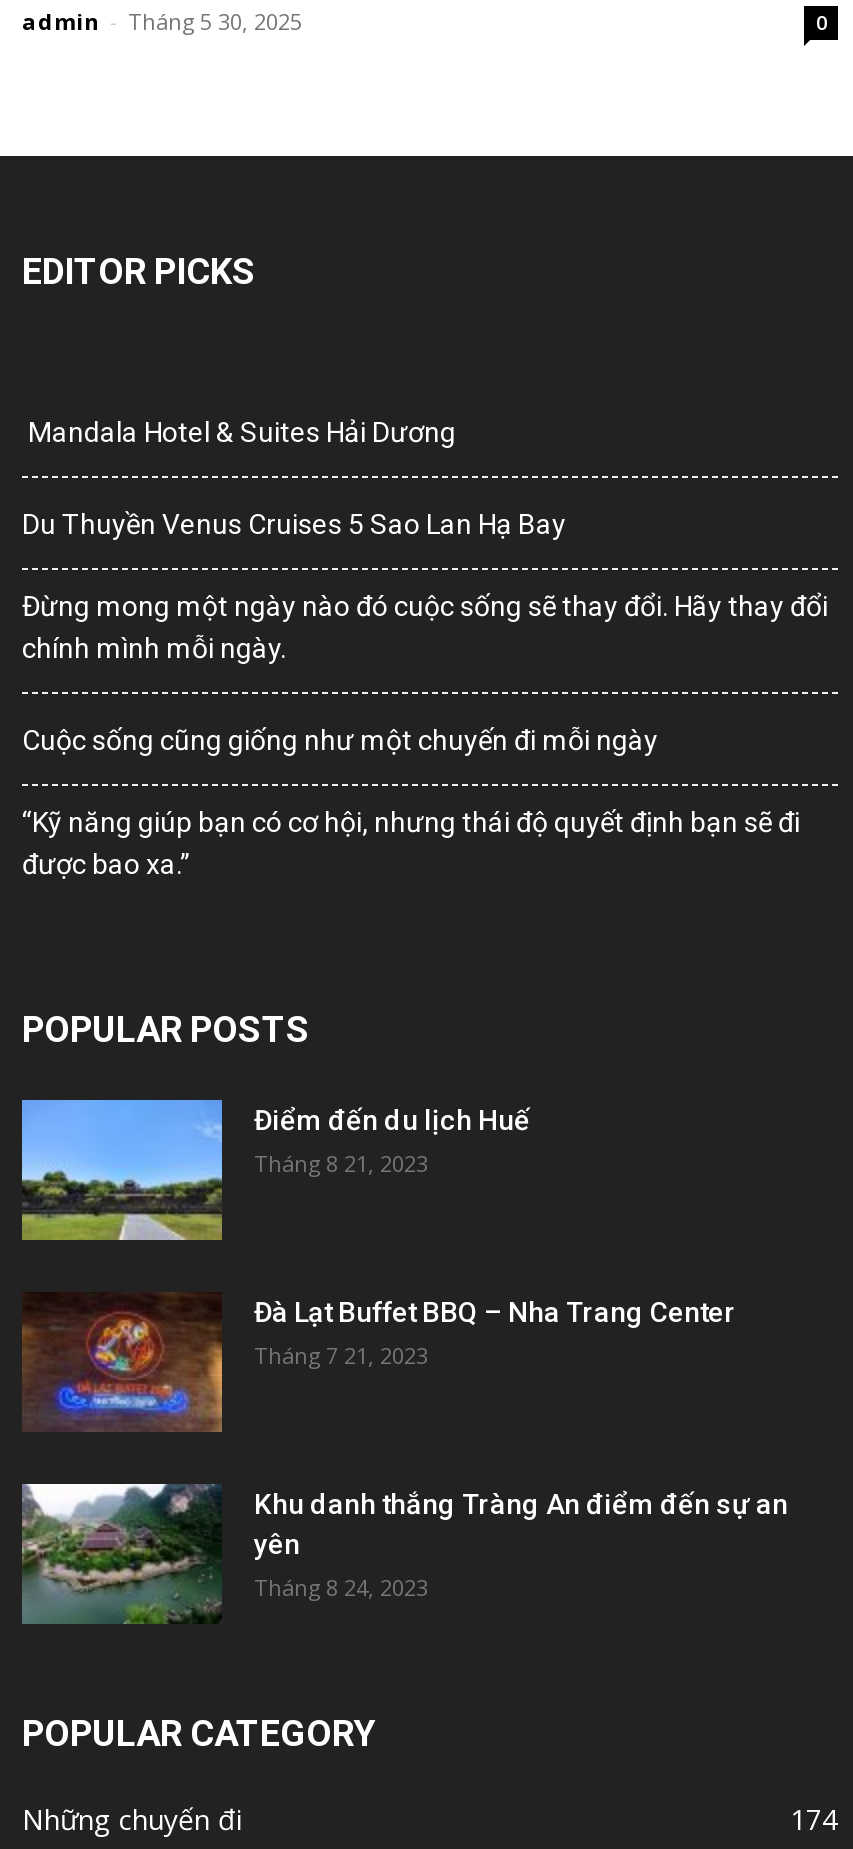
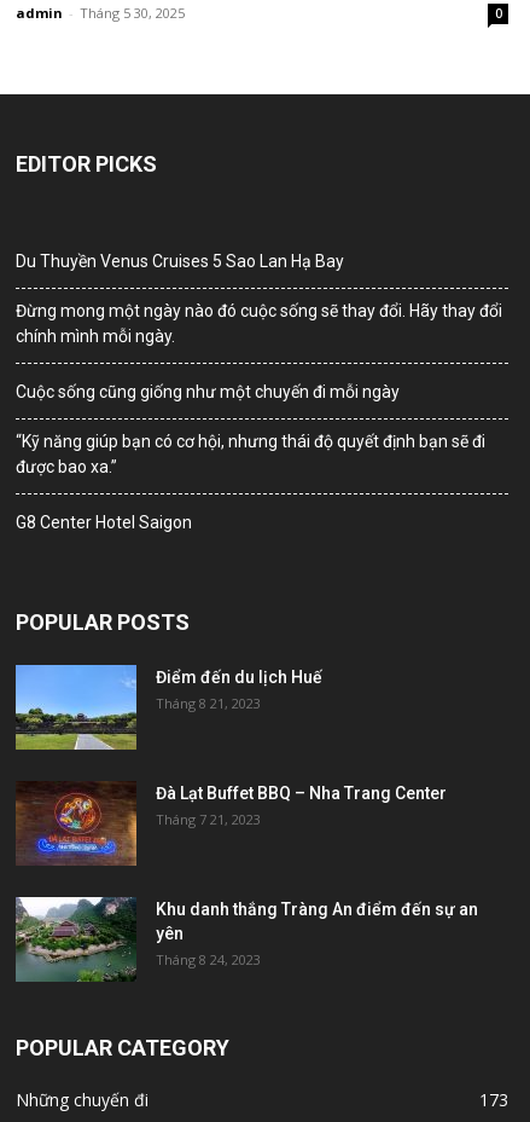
- Mandala Hotel & Suites Hải Dương

moved up: Du Thuyền Venus Cruises 5 Sao Lan Hạ Bay | Đừng mong một ngày nào đó cuộc sống sẽ thay đổi. Hãy thay đổi | chính mình mỗi ngày. | Cuộc sống cũng giống như một chuyến đi mỗi ngày | “Kỹ năng giúp bạn có cơ hội, nhưng thái độ quyết định bạn sẽ đi | được bao xa.”

+ G8 Center Hotel Saigon

- 174
+ 173
